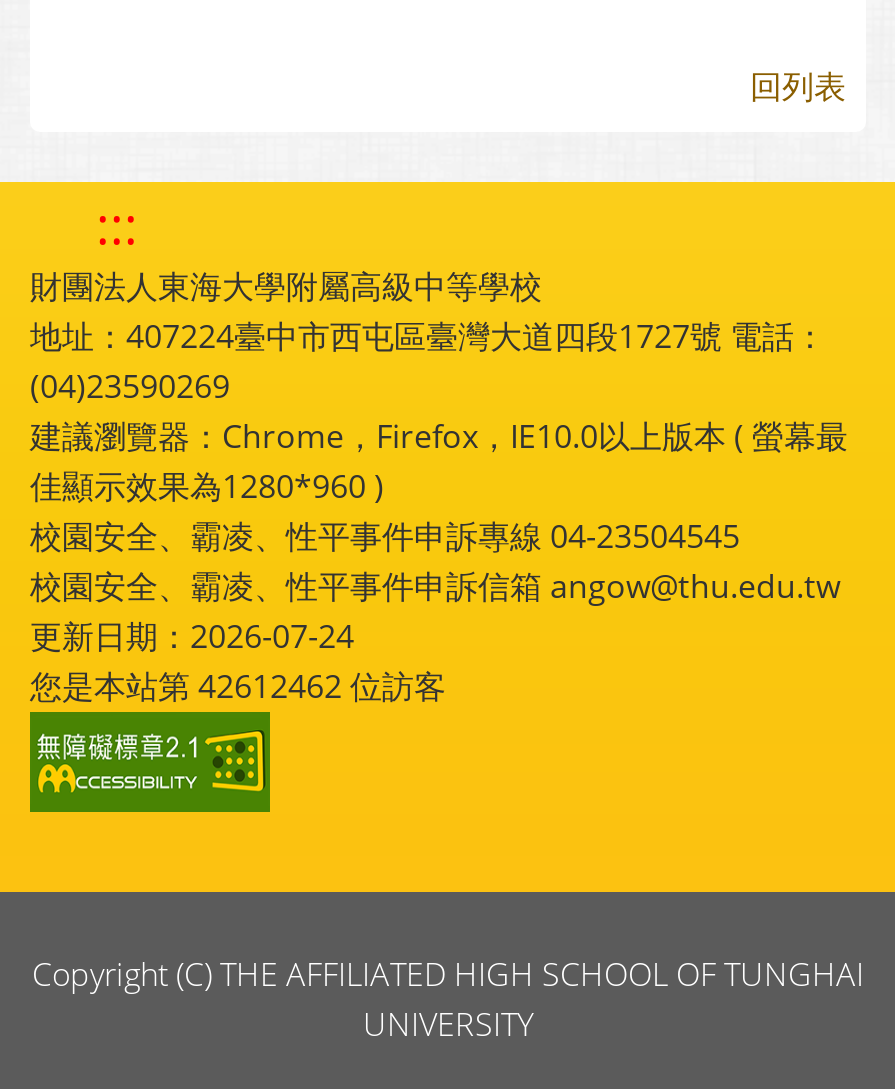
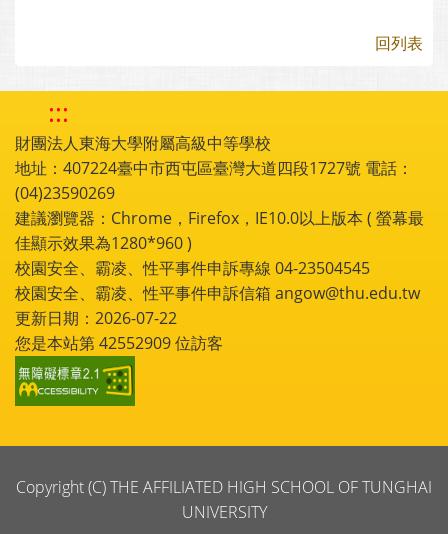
- 更新日期：2026-07-24
+ 更新日期：2026-07-22

- 您是本站第42612462位訪客
+ 您是本站第42552909位訪客
